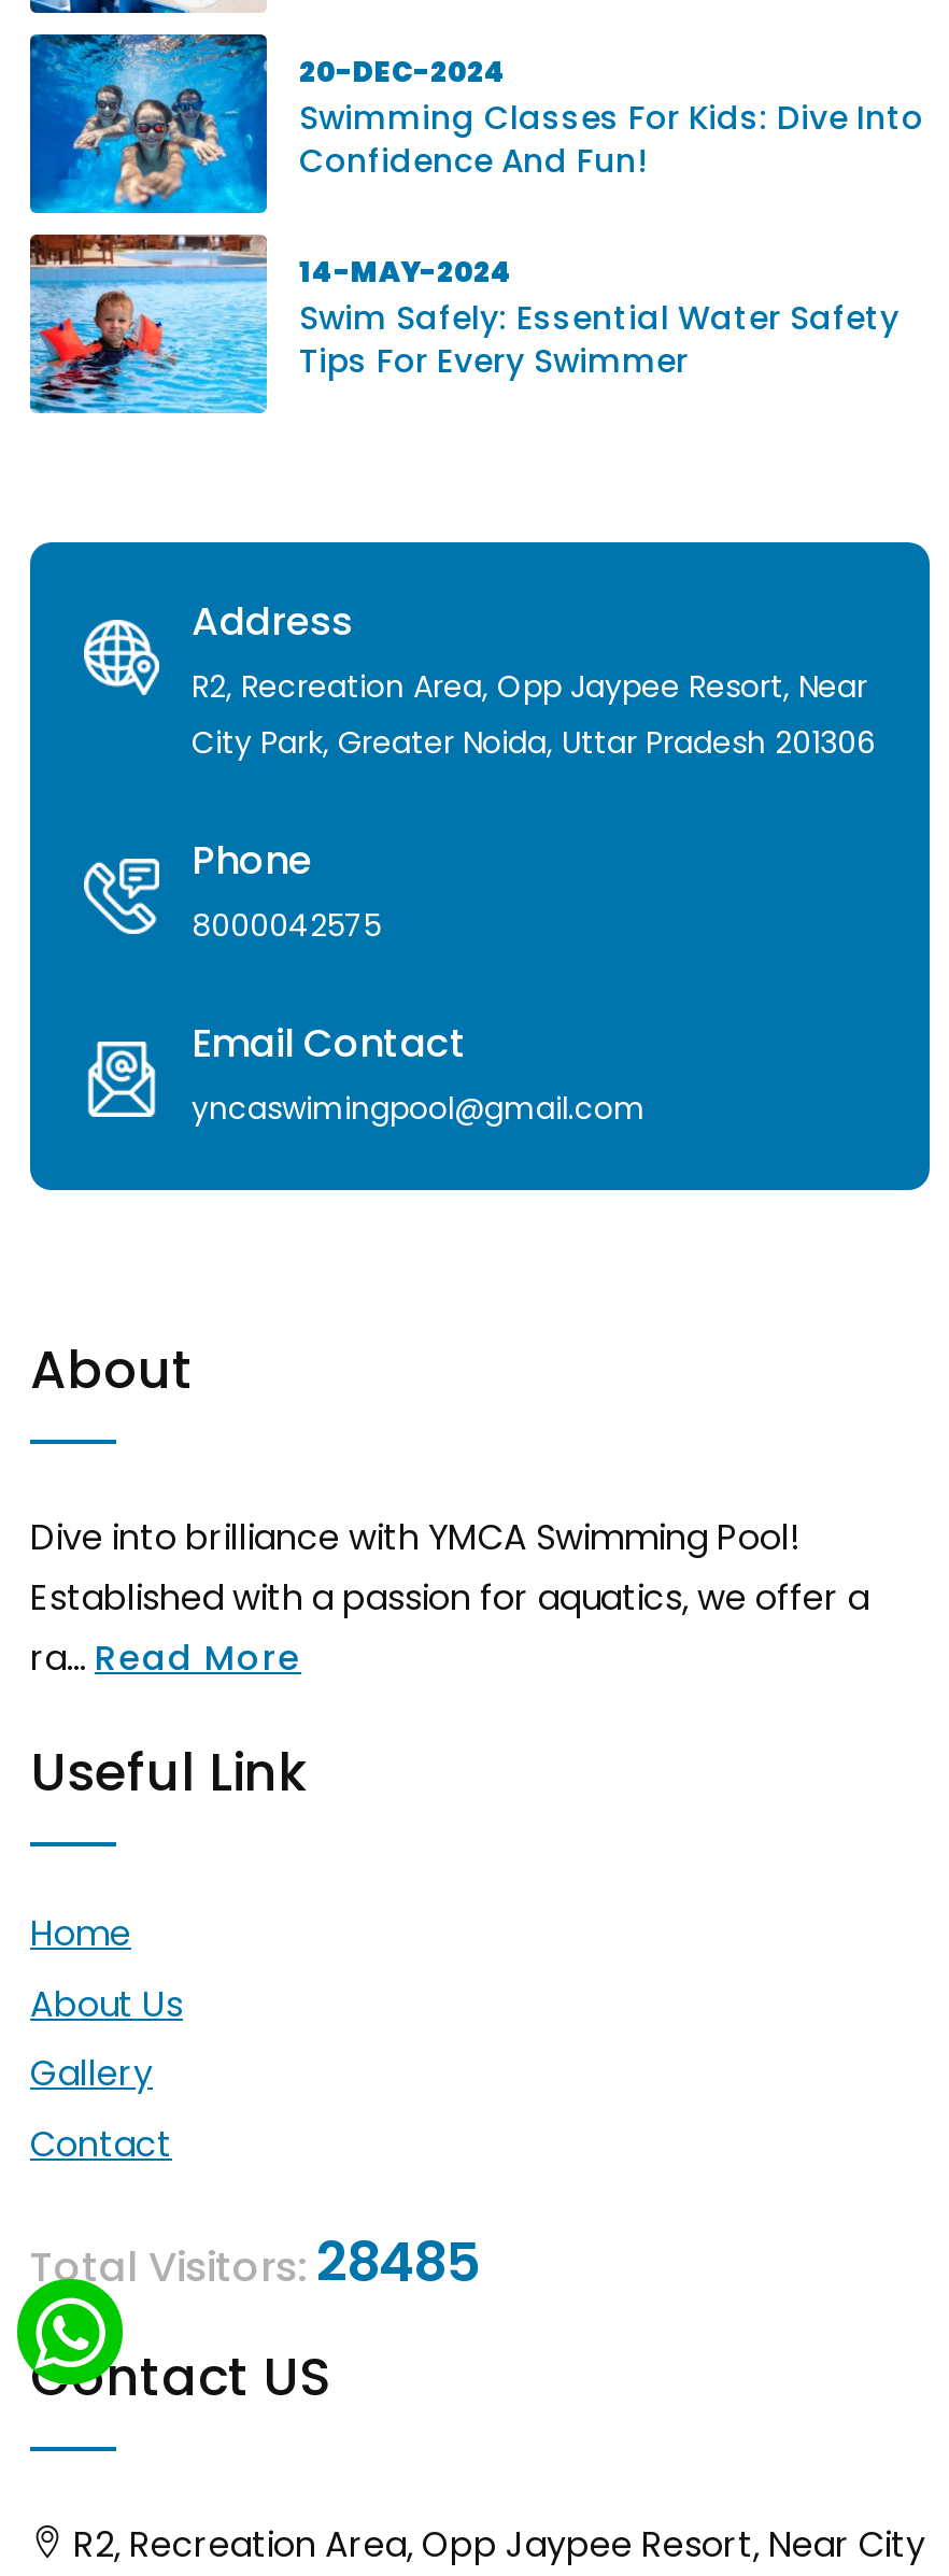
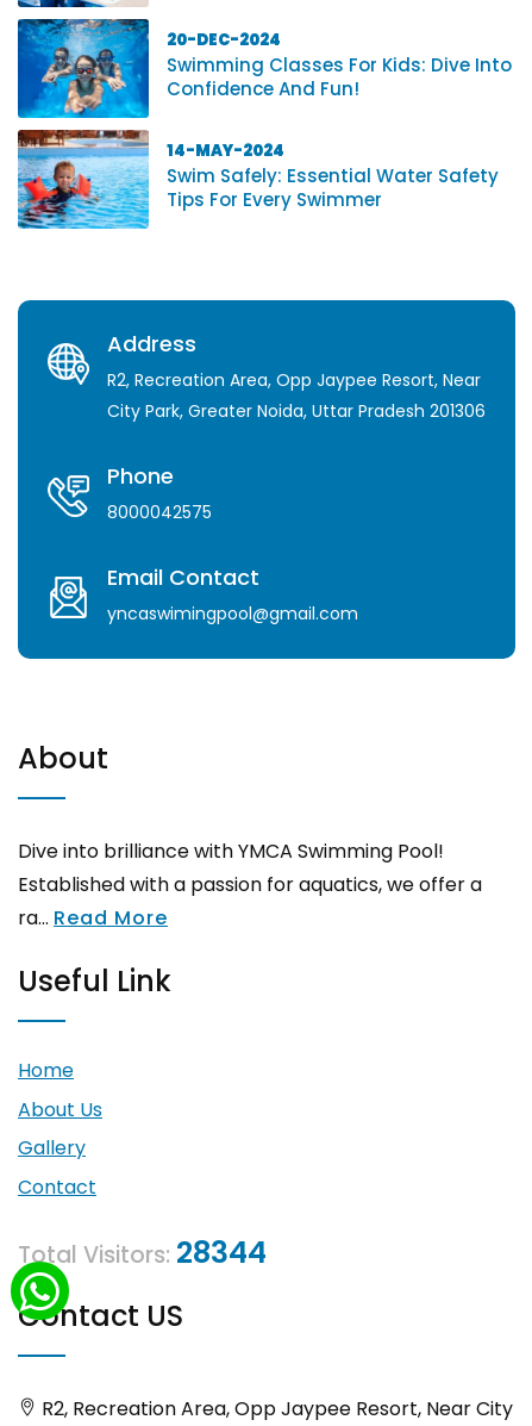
- Total Visitors: 28485
+ Total Visitors: 28344
